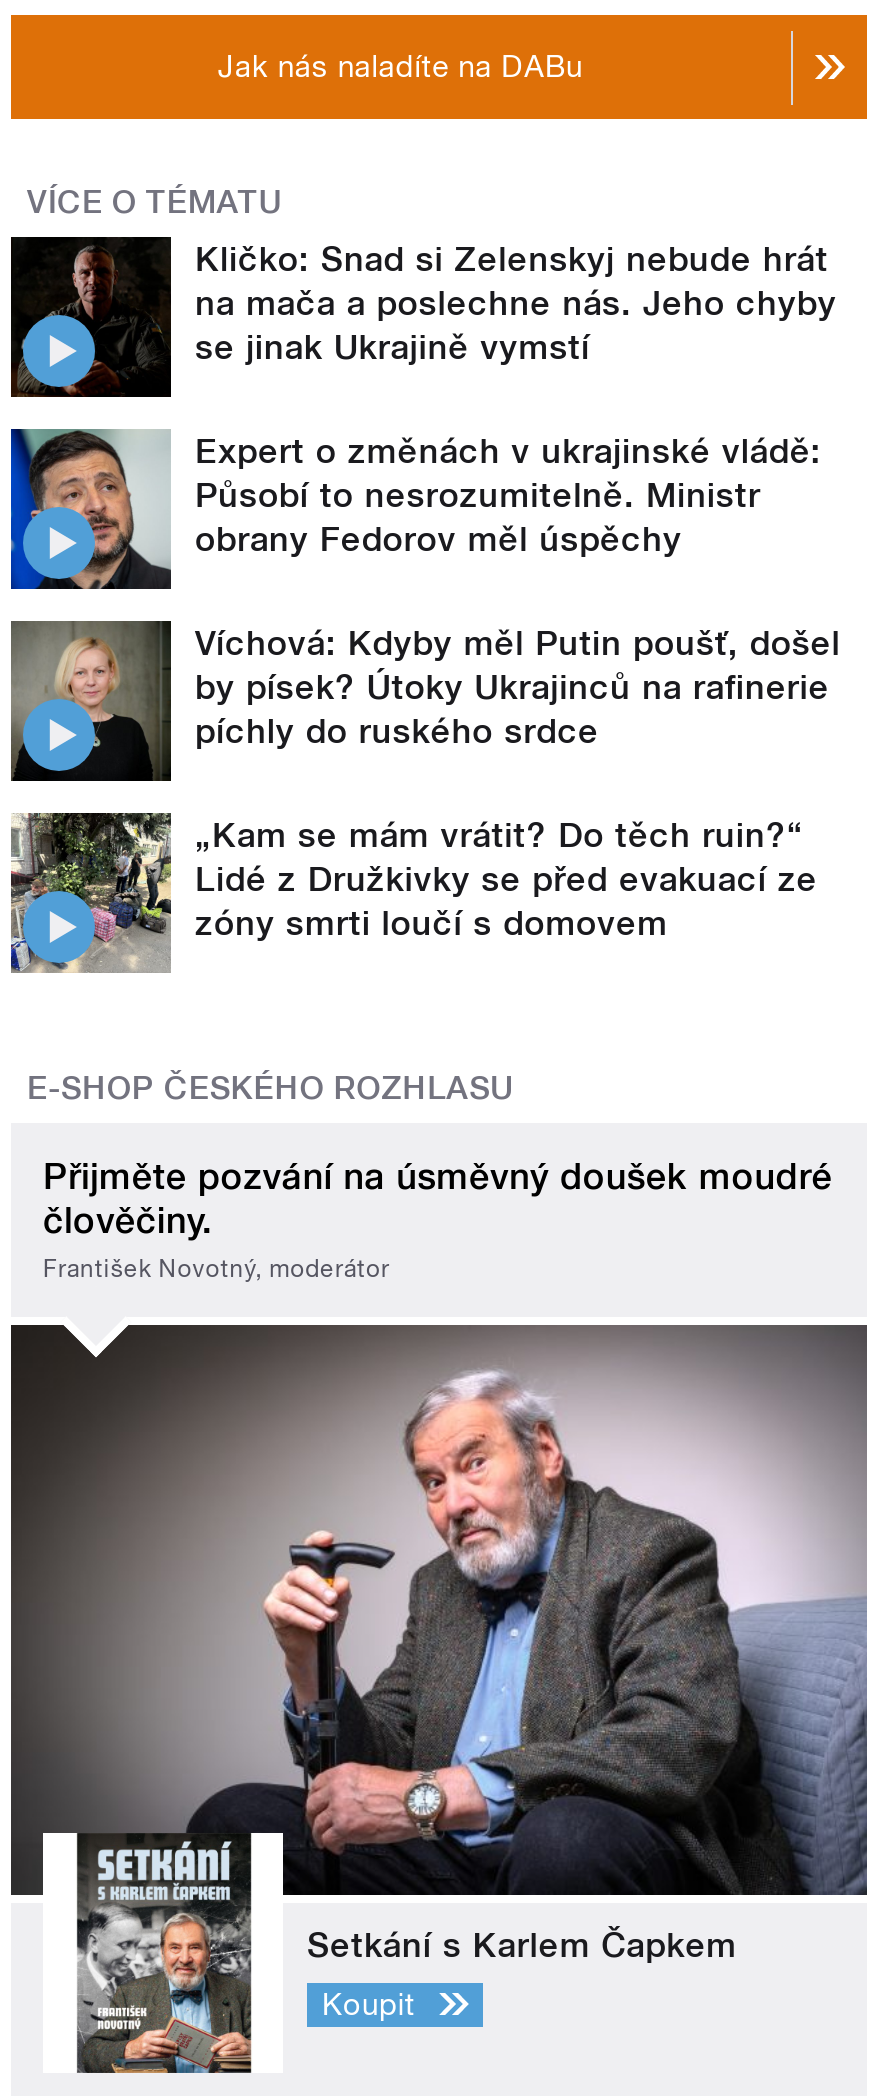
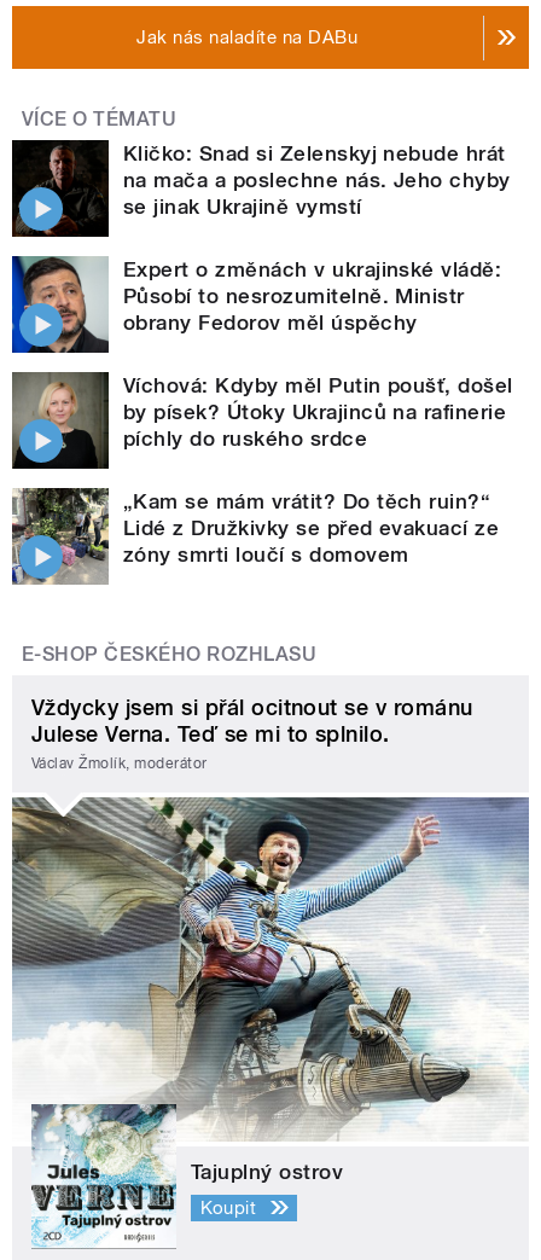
- Přijměte pozvání na úsměvný doušek moudré
- člověčiny.
- František Novotný, moderátor
+ Vždycky jsem si přál ocitnout se v románu
+ Julese Verna. Teď se mi to splnilo.
+ Václav Žmolík, moderátor

- [image]
- Setkání s Karlem Čapkem
+ [image]
+ Tajuplný ostrov
